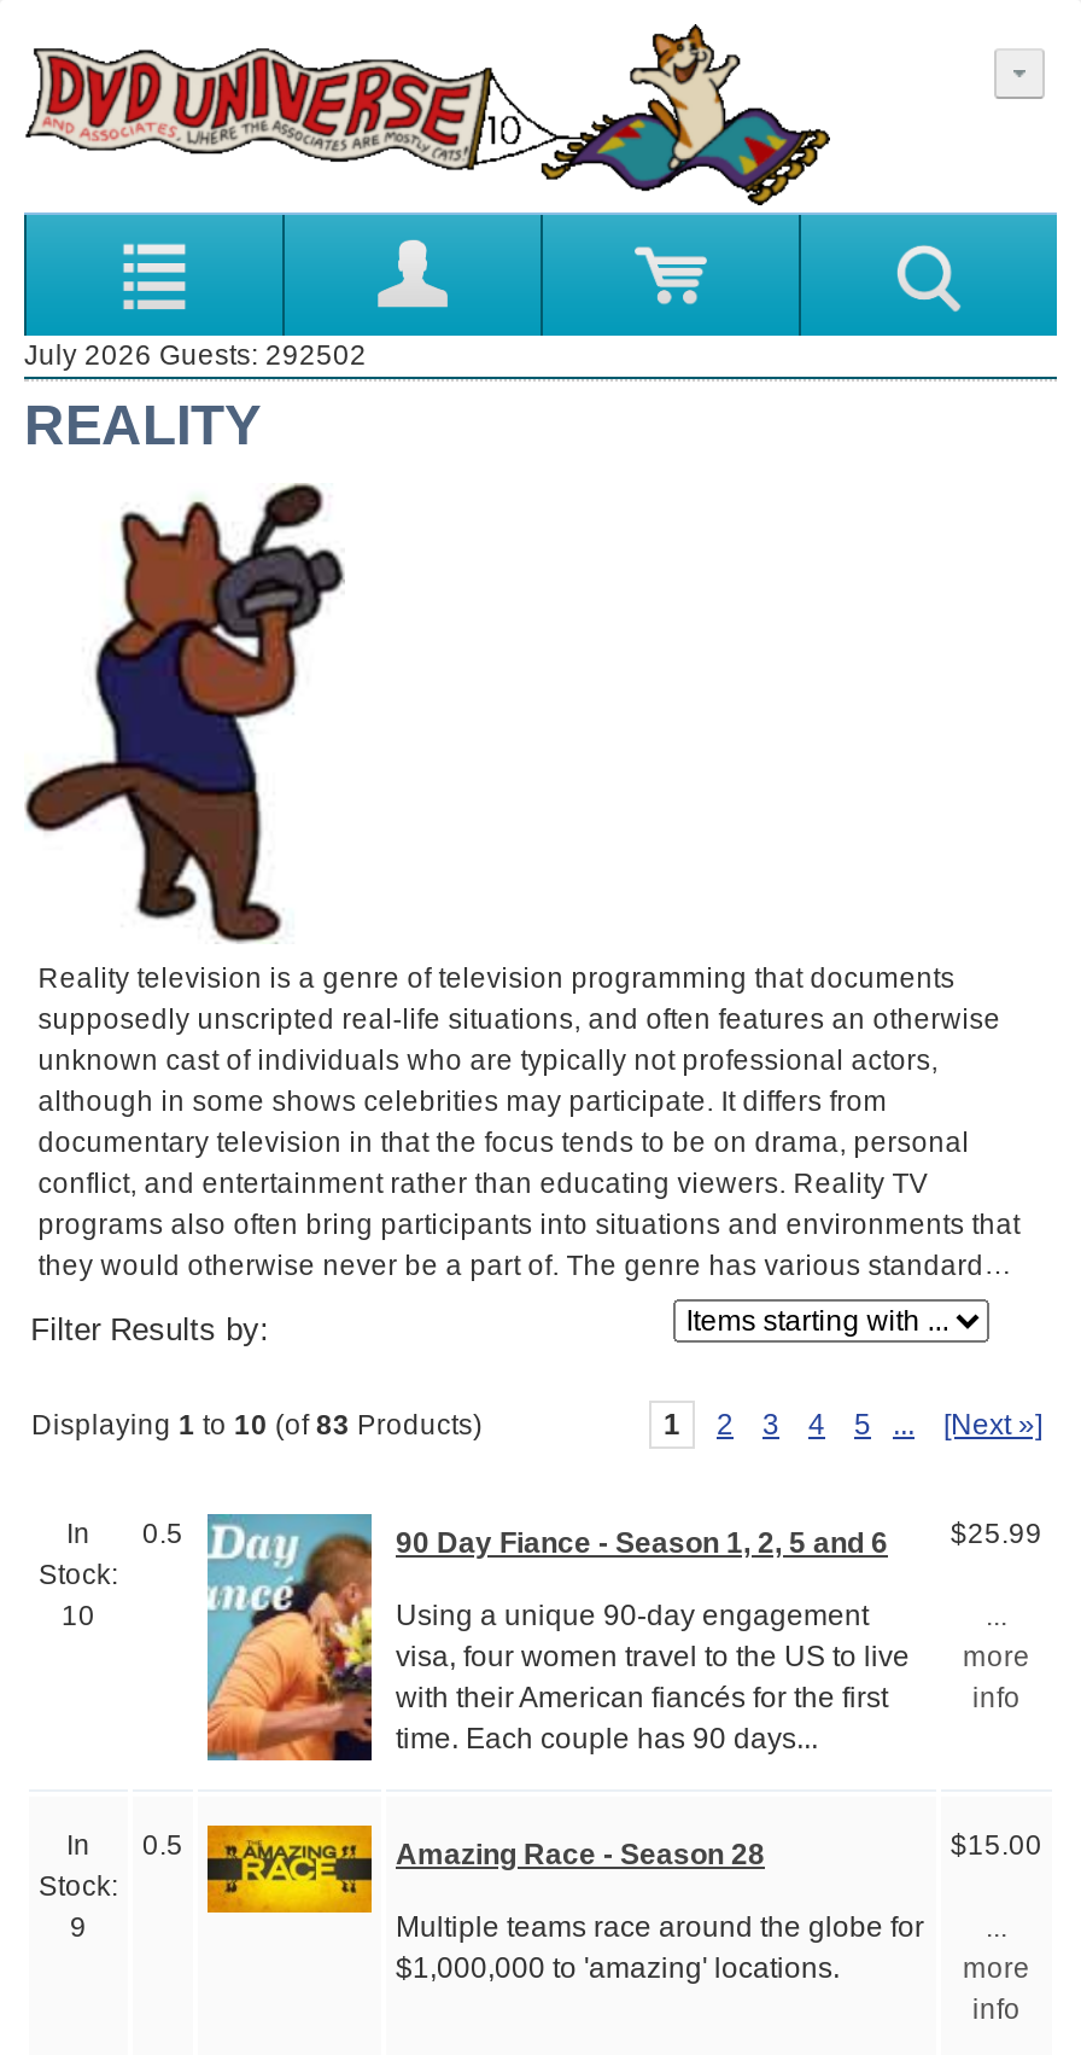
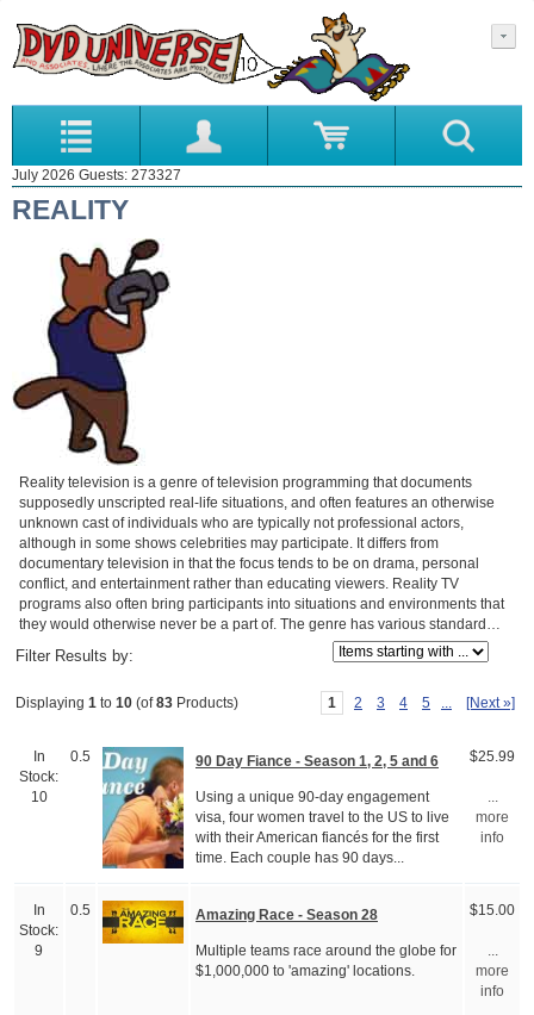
- July 2026 Guests: 292502
+ July 2026 Guests: 273327
